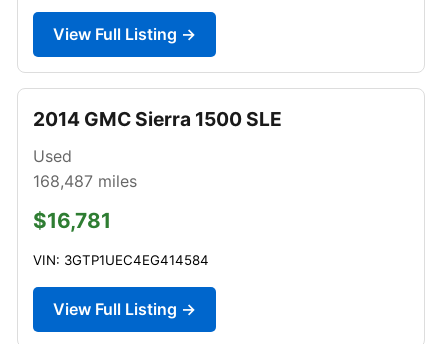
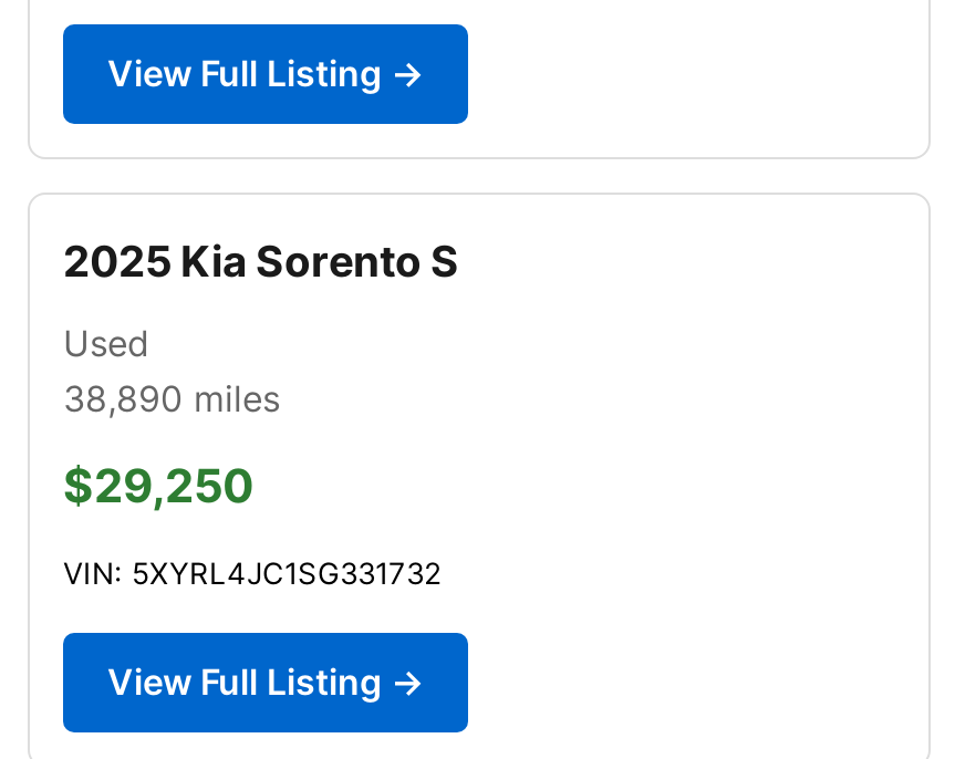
- 2014 GMC Sierra 1500 SLE
+ 2025 Kia Sorento S

- 168,487 miles
+ 38,890 miles

- $16,781
+ $29,250

- VIN: 3GTP1UEC4EG414584
+ VIN: 5XYRL4JC1SG331732
